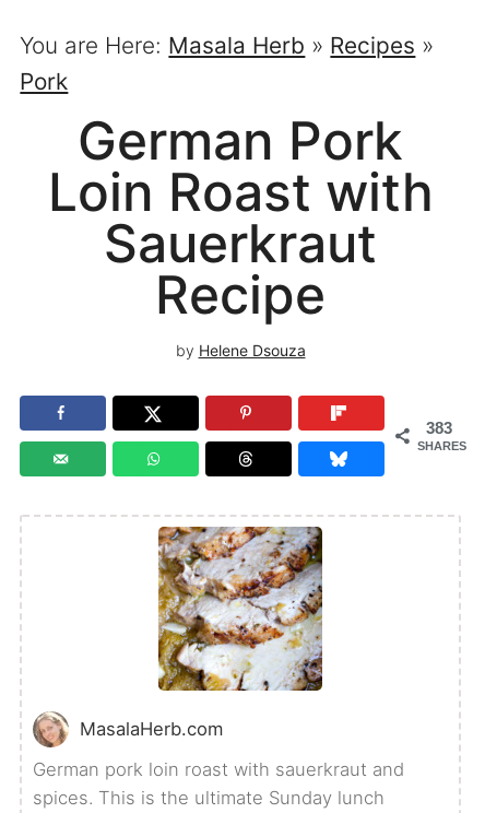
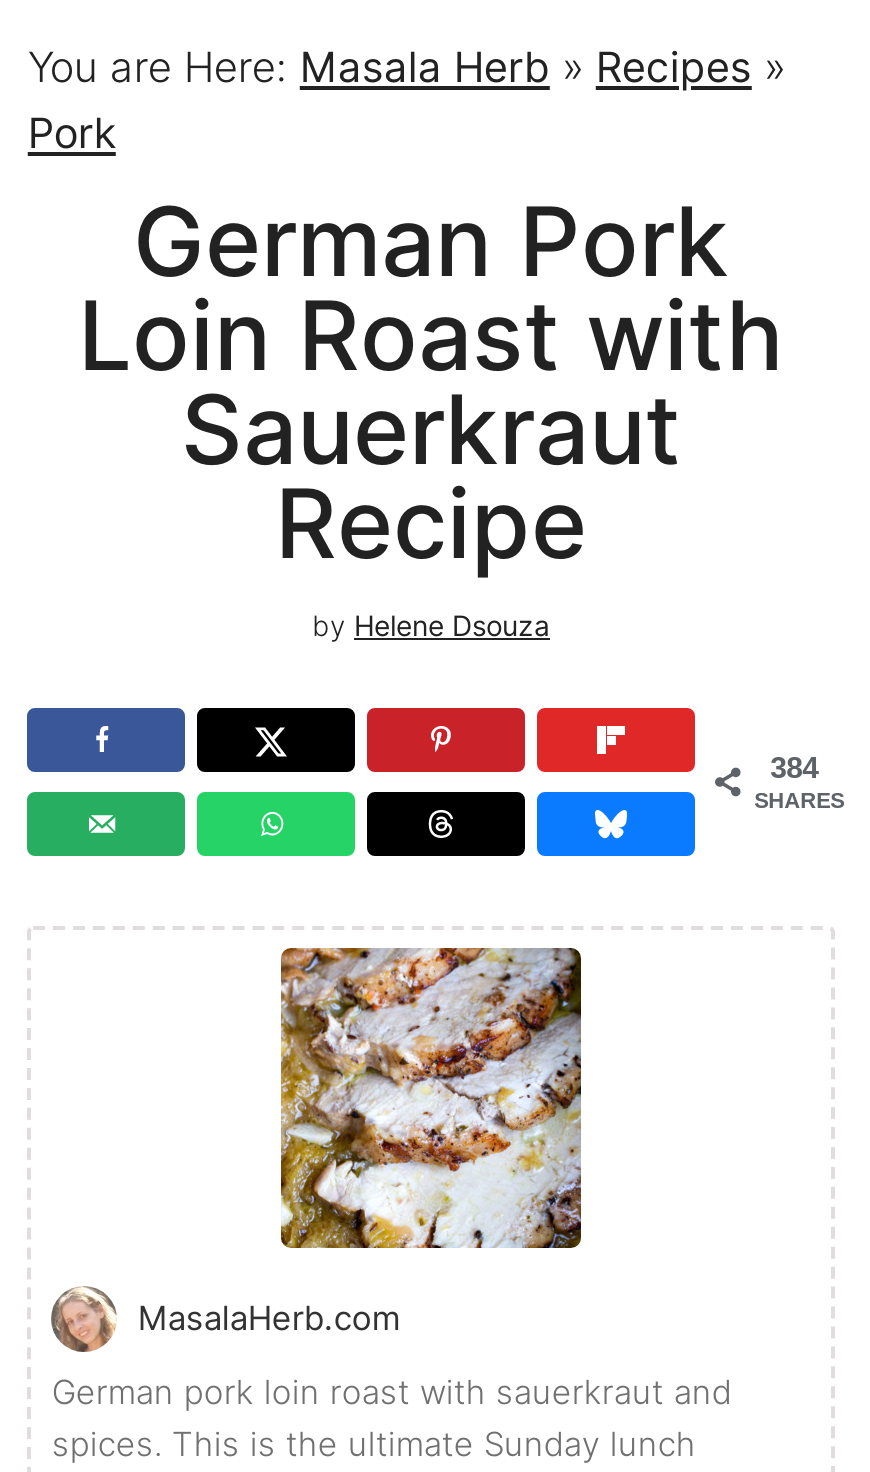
- 383
+ 384
